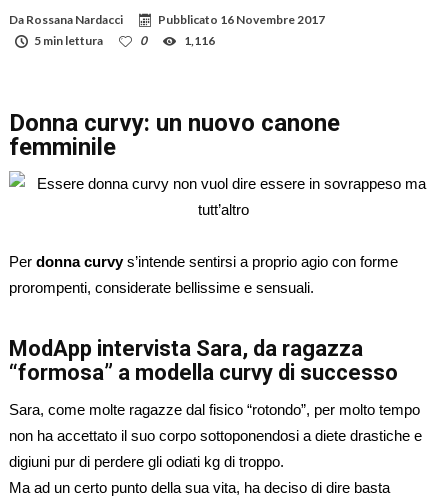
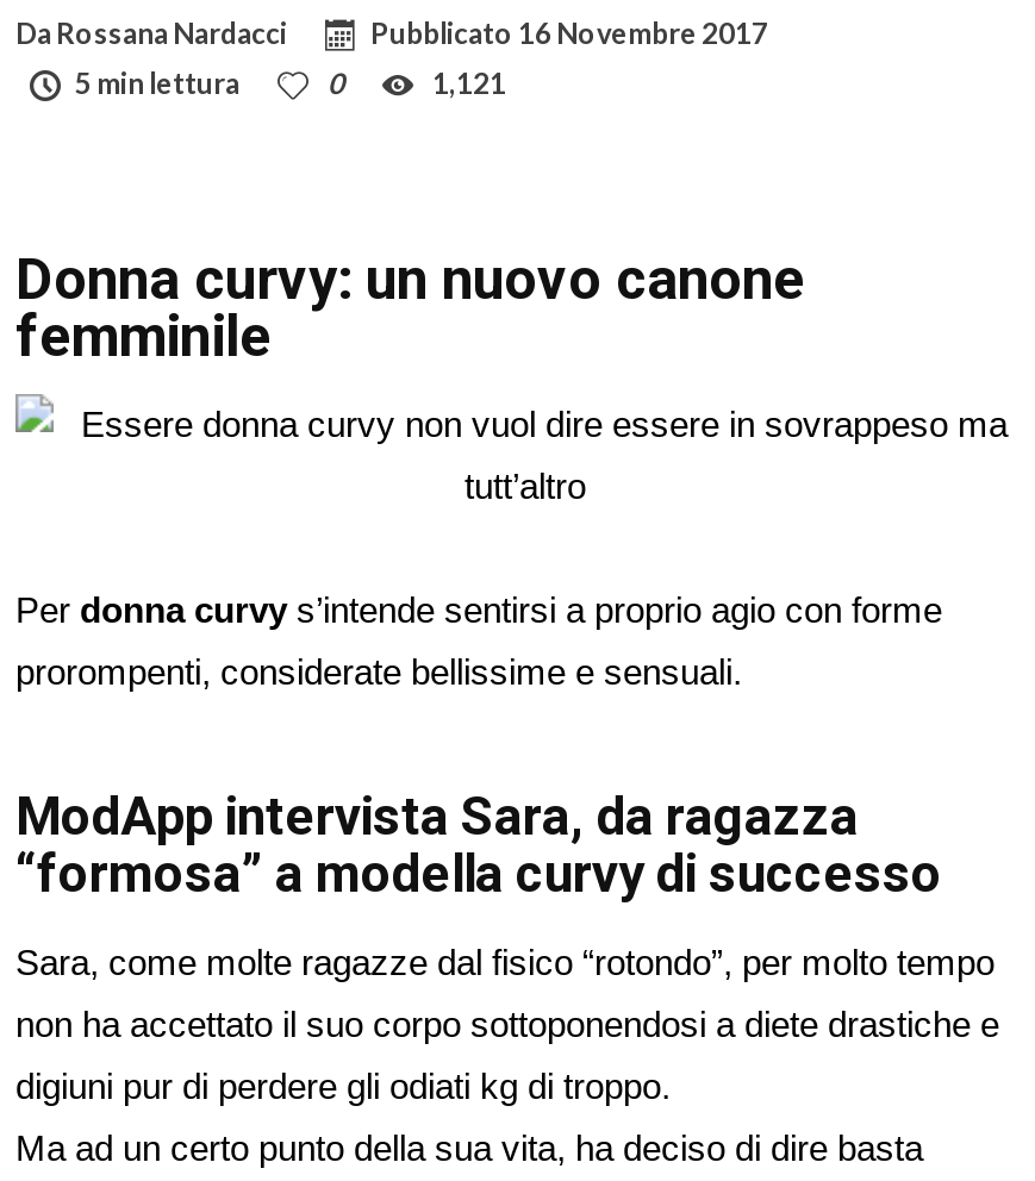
- 1,116
+ 1,121
